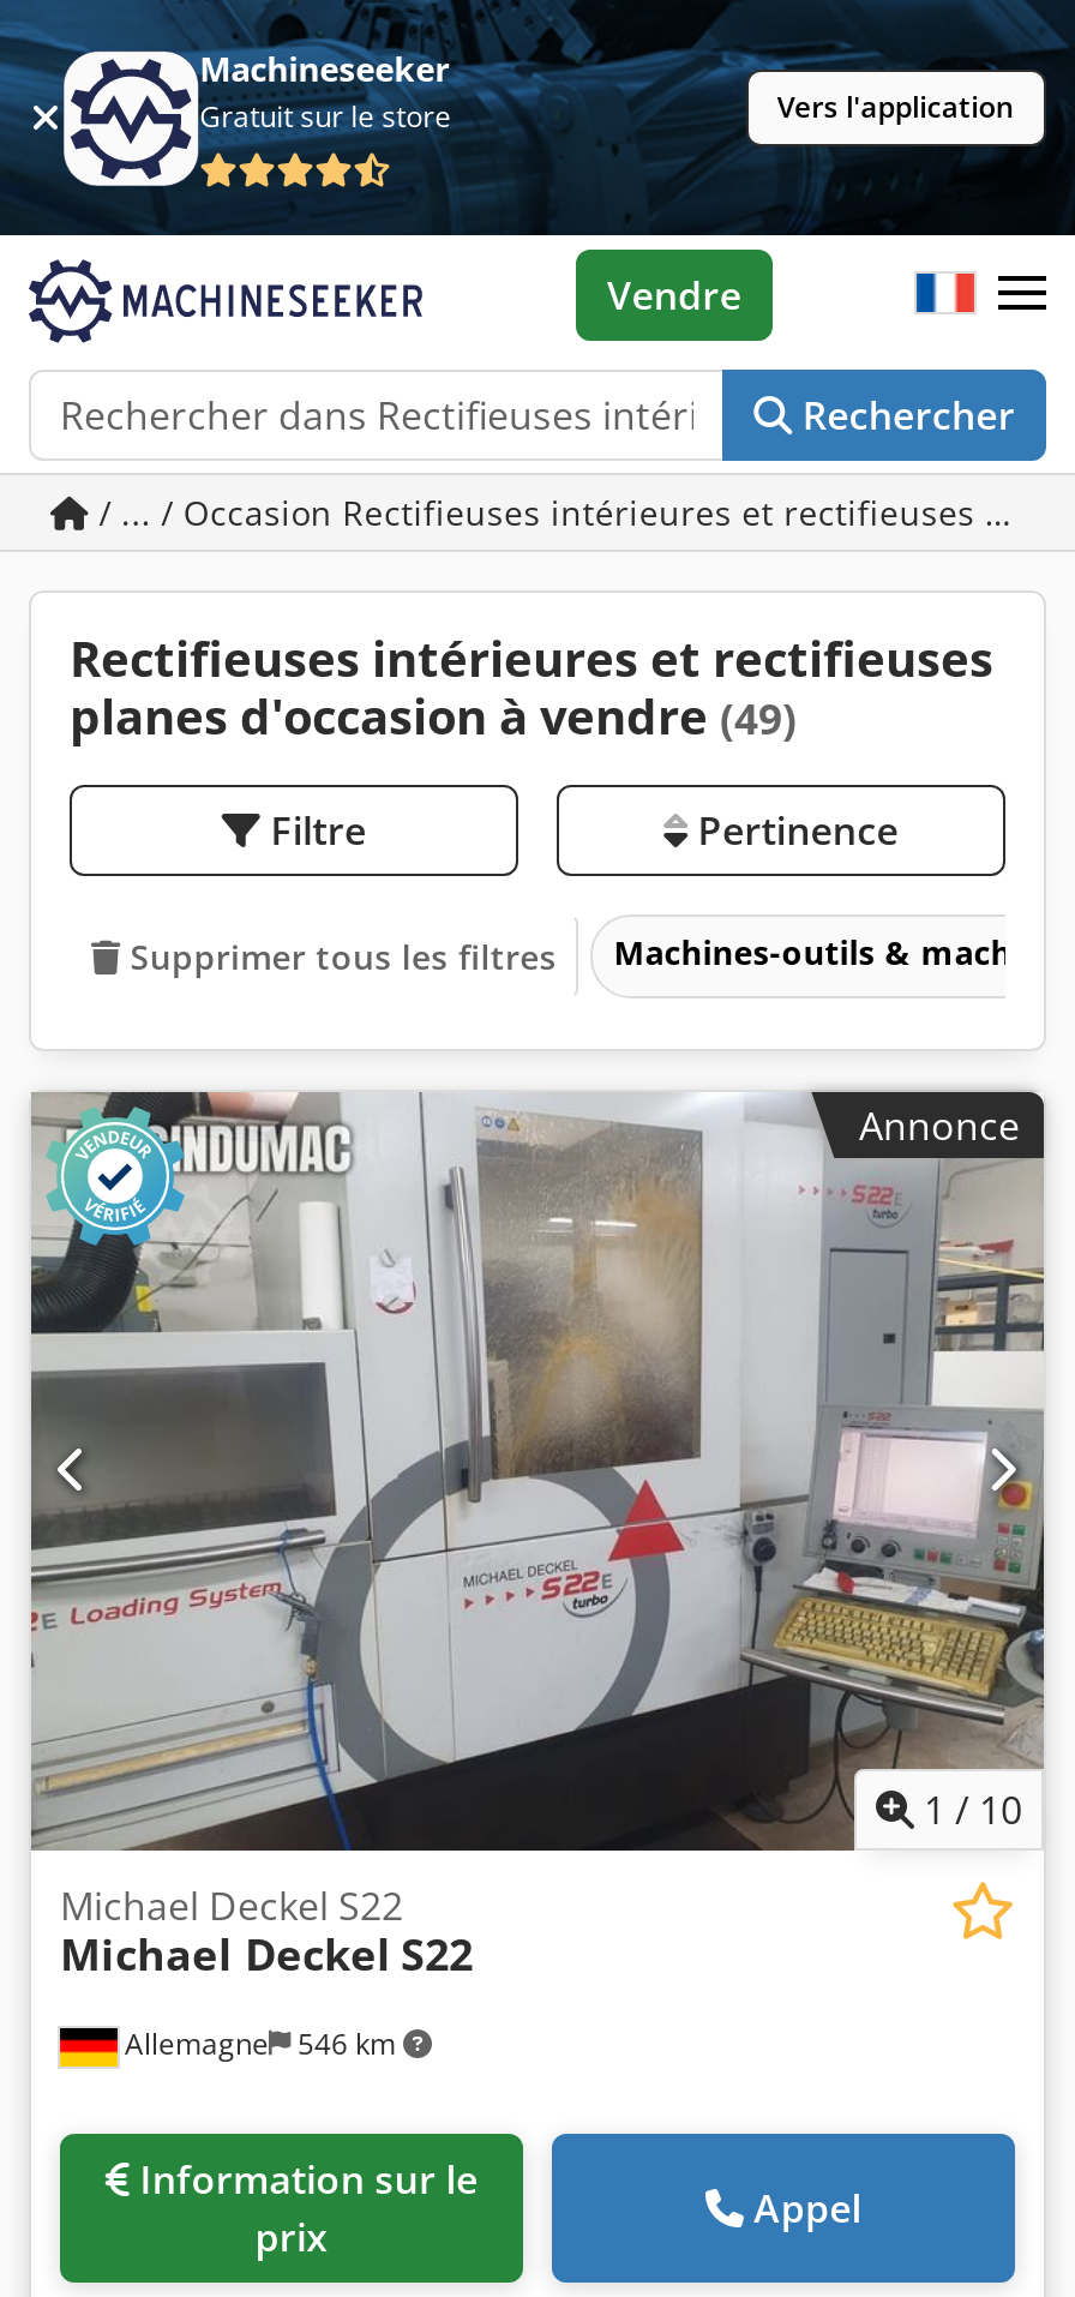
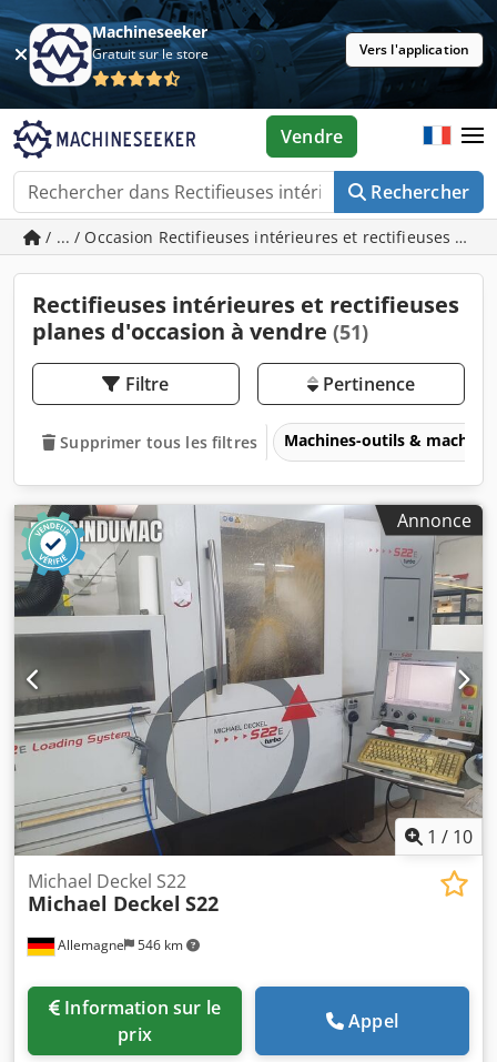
- planes d'occasion à vendre (49)
+ planes d'occasion à vendre (51)
